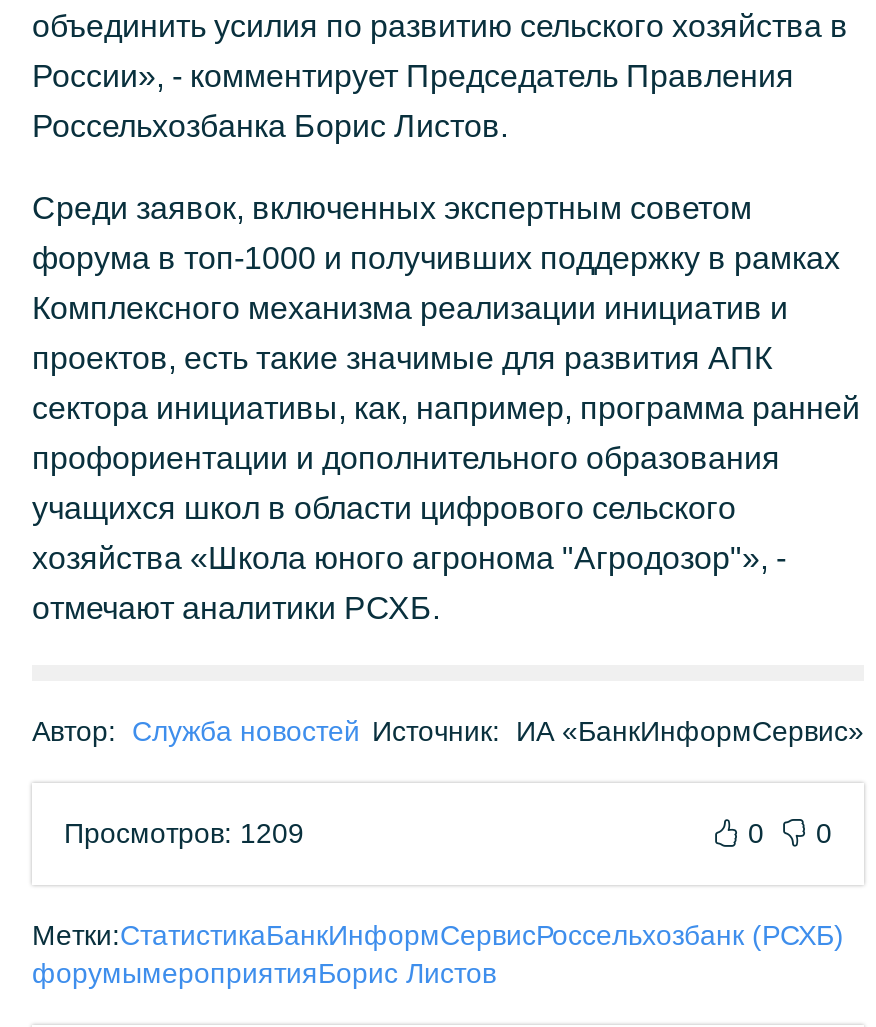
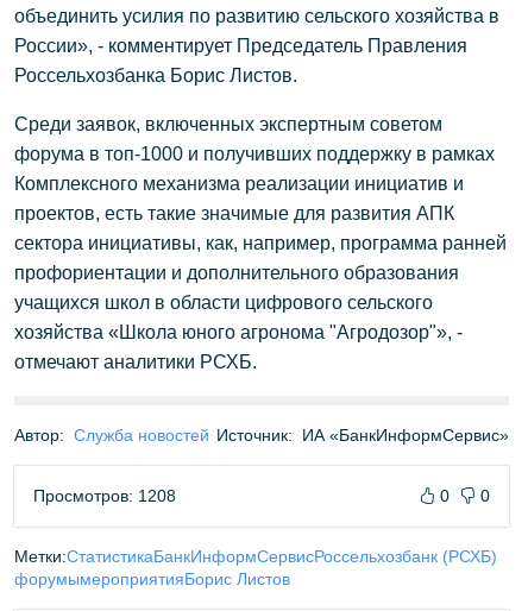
- Просмотров: 1209
+ Просмотров: 1208
